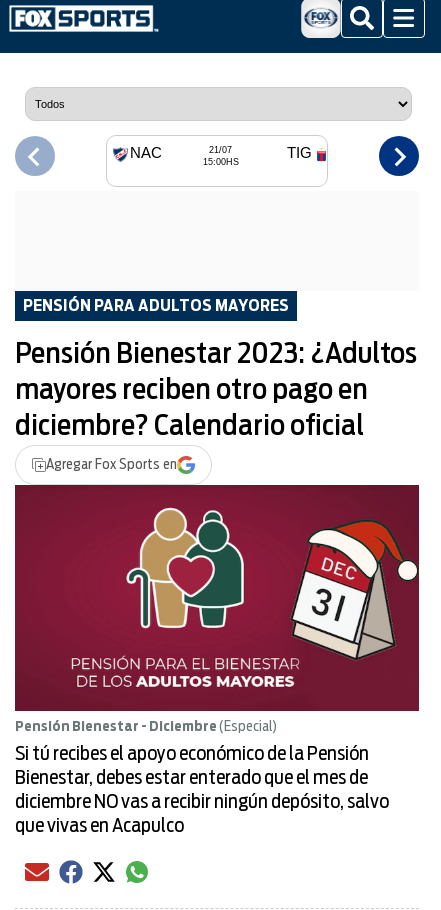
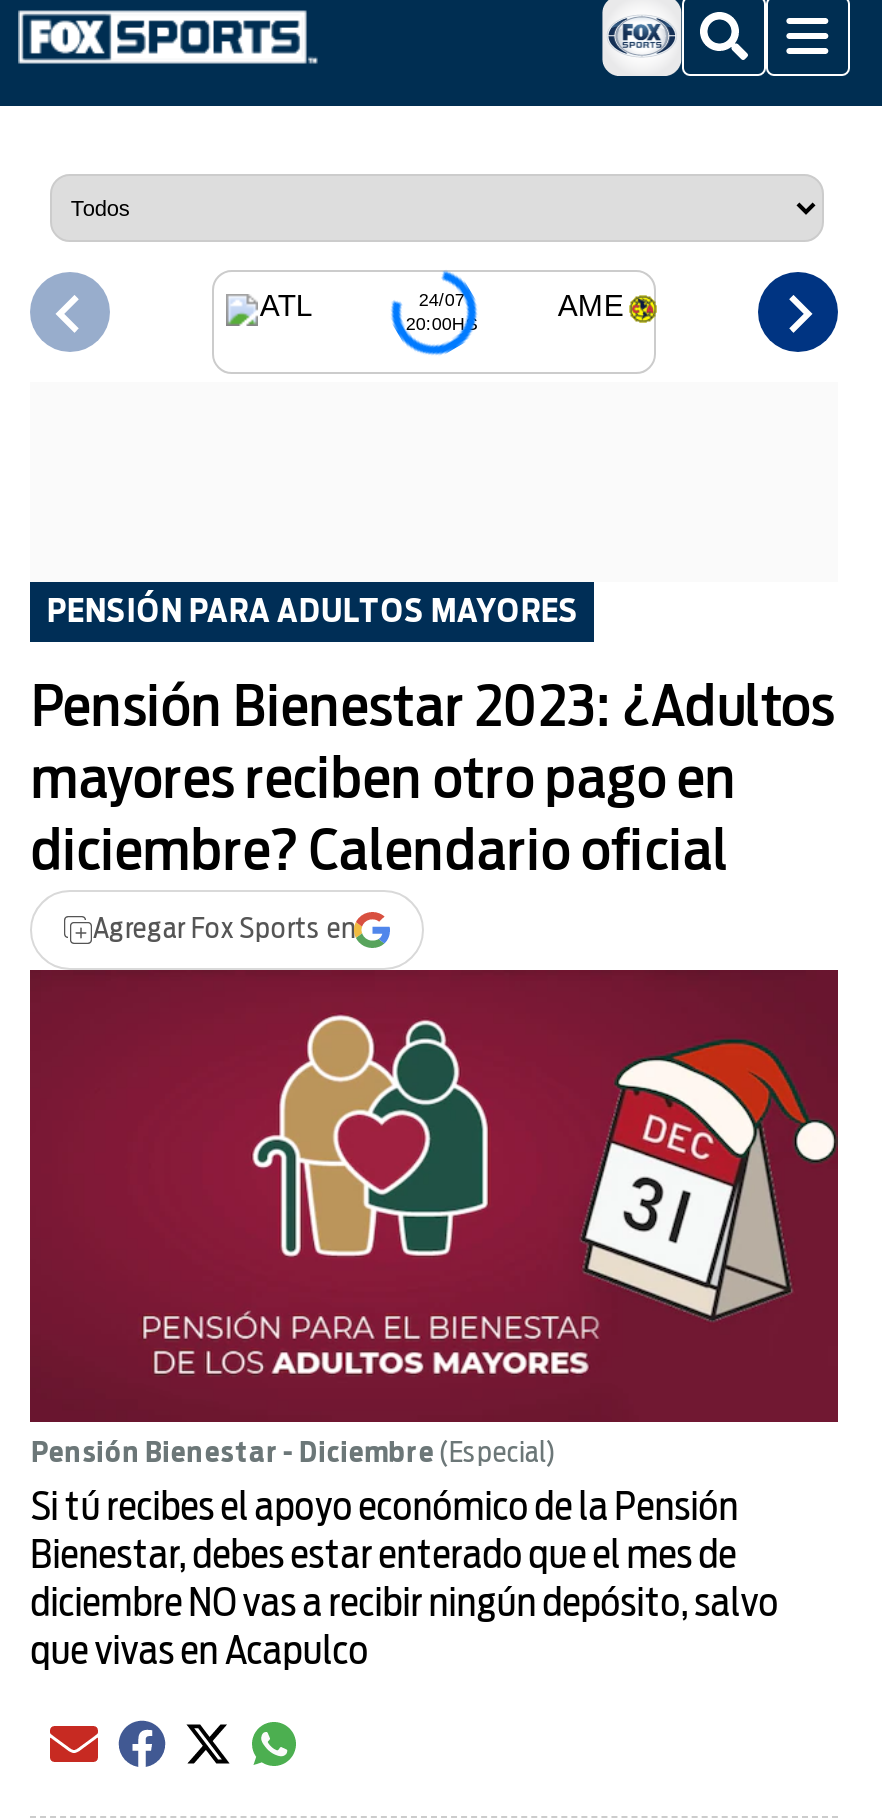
- NAC
- 21/07
- 15:00HS
+ ATL
+ 24/07
+ 20:00HS

- TIG
+ AME
